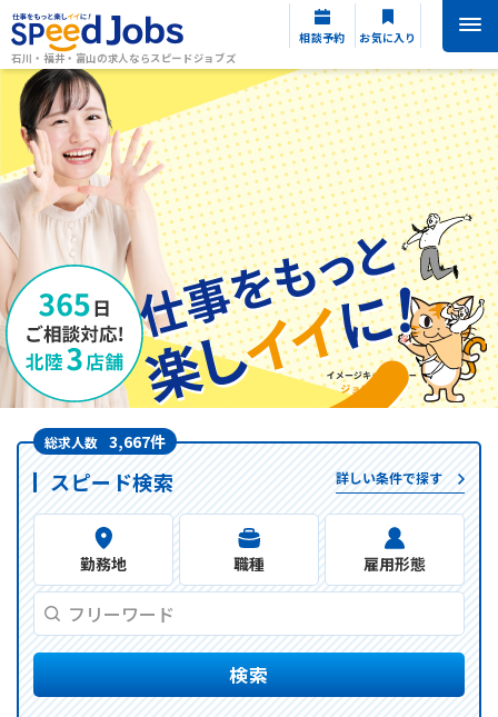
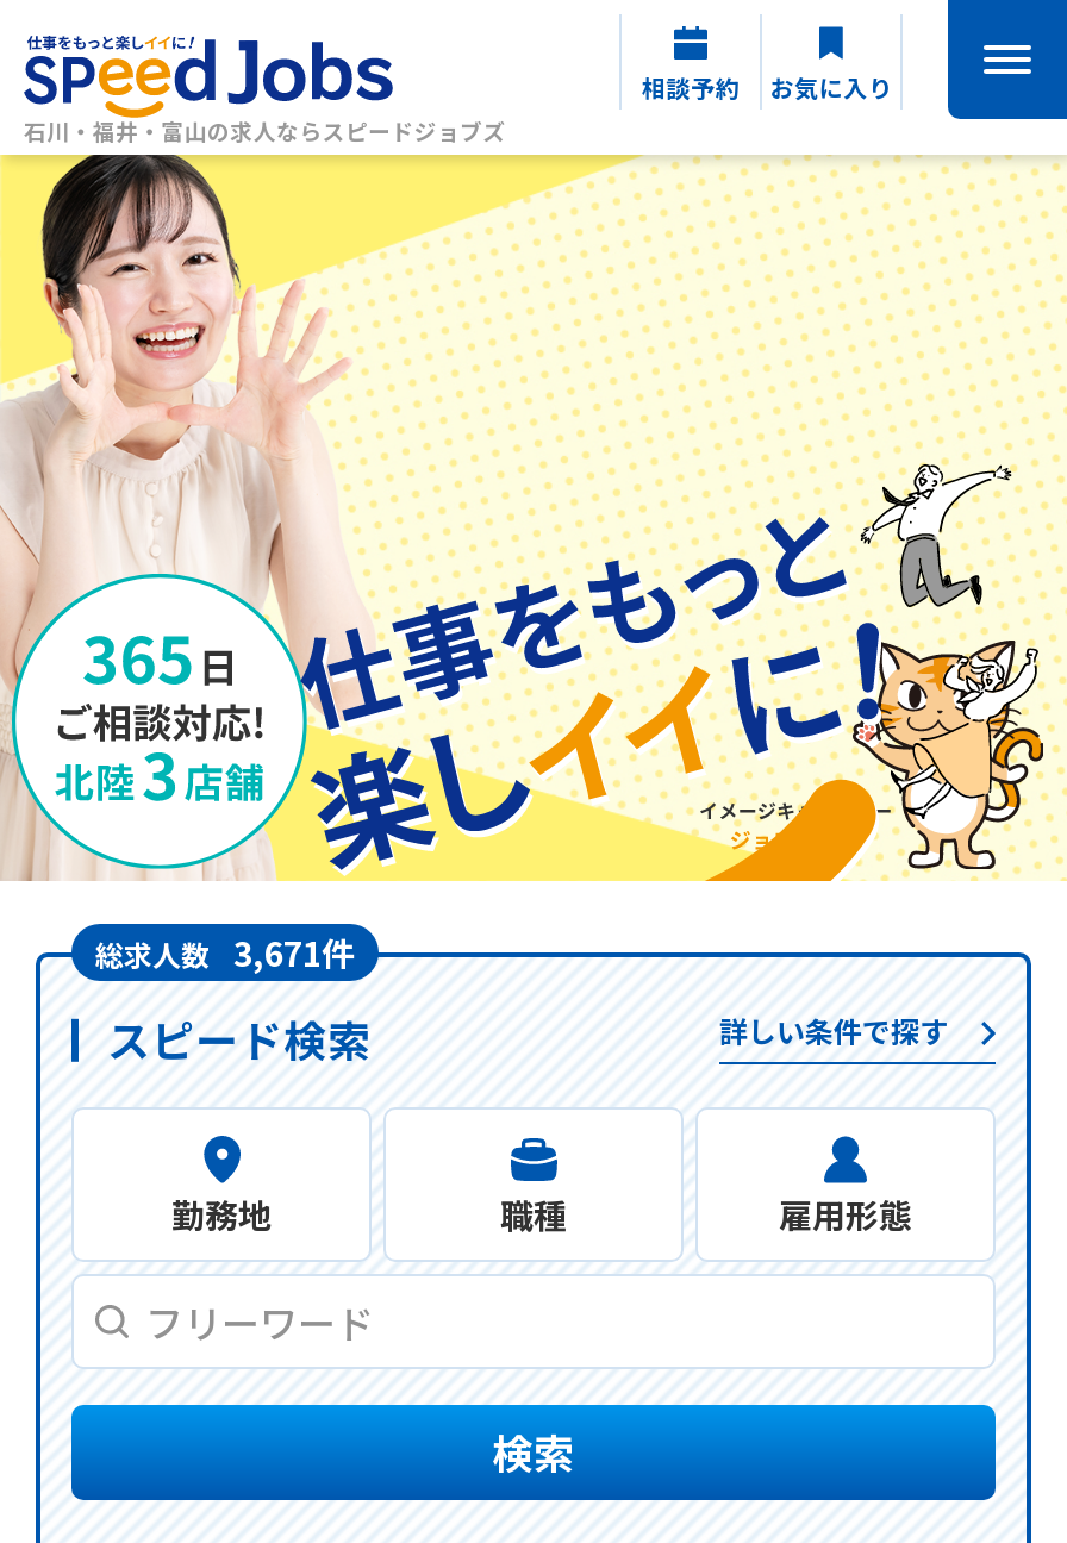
- 総求人数 3,667件
+ 総求人数 3,671件
